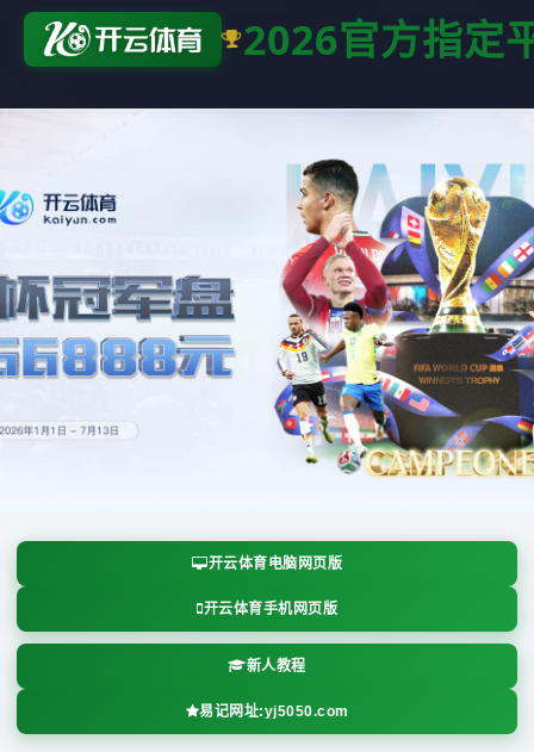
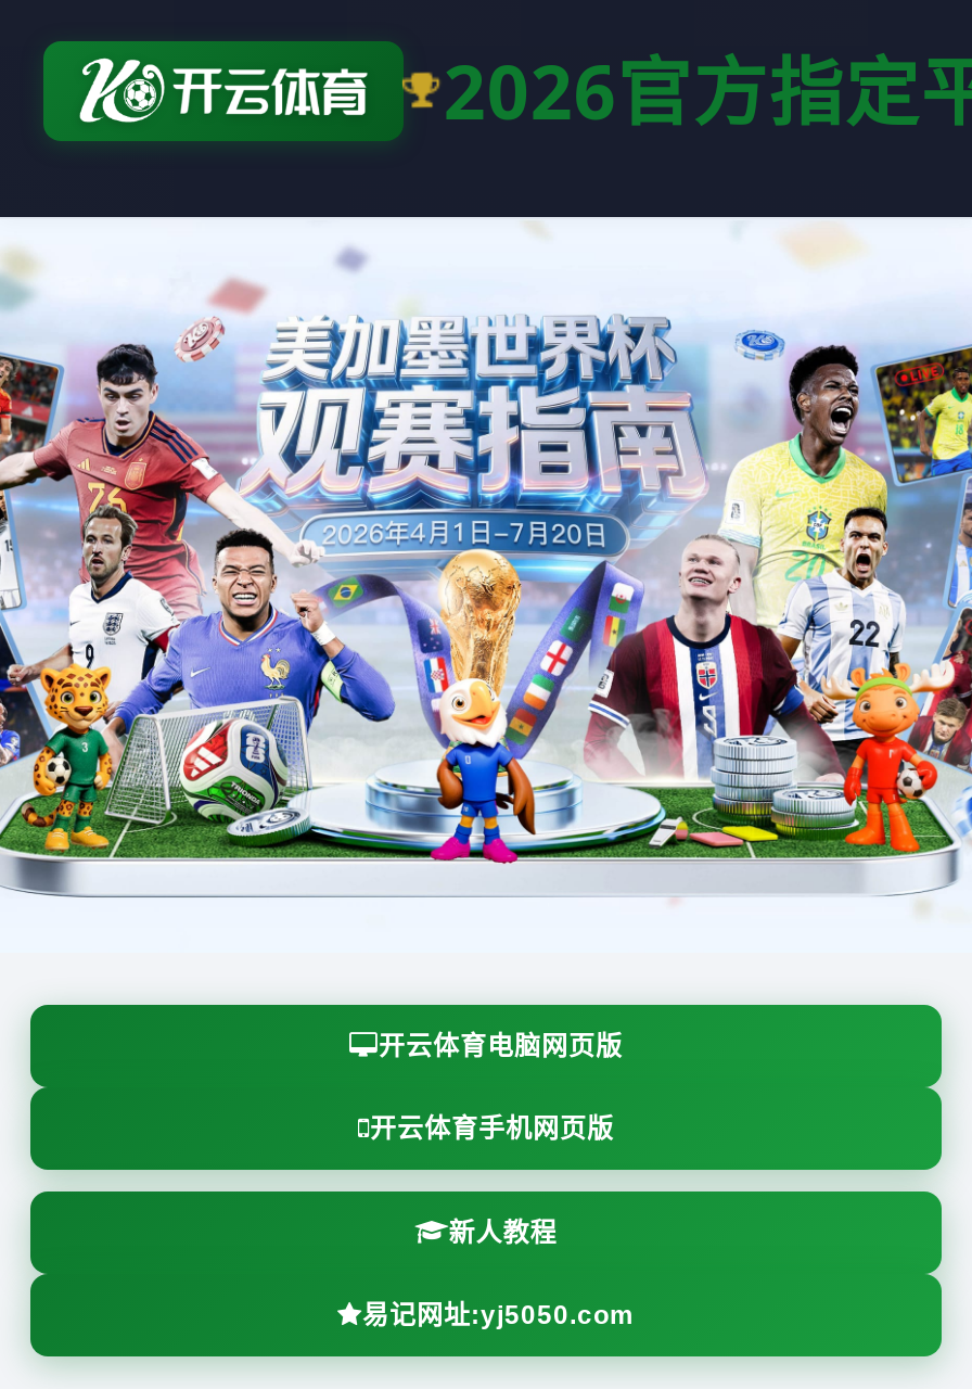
- [image]
+ [image]
